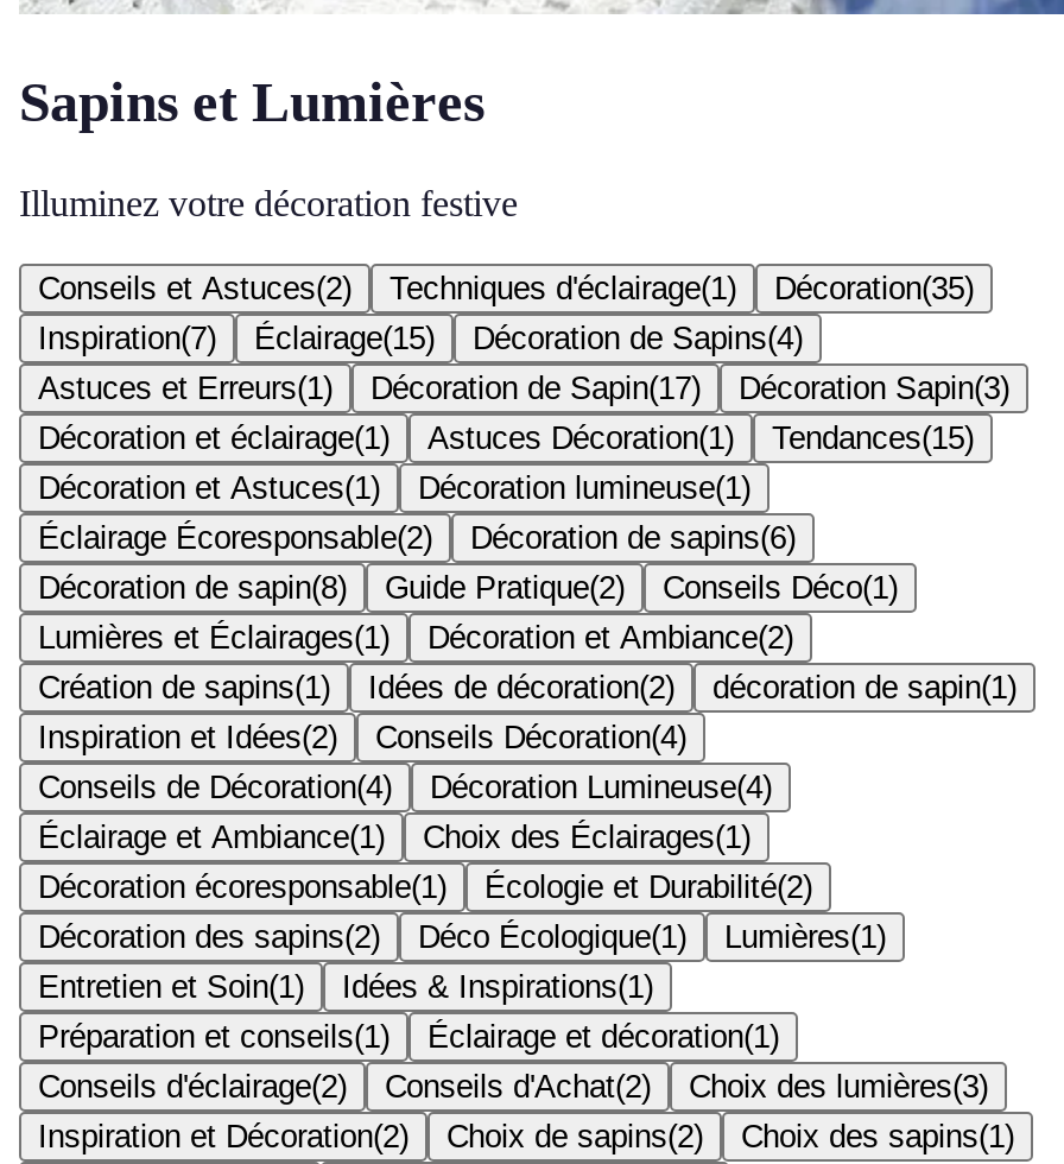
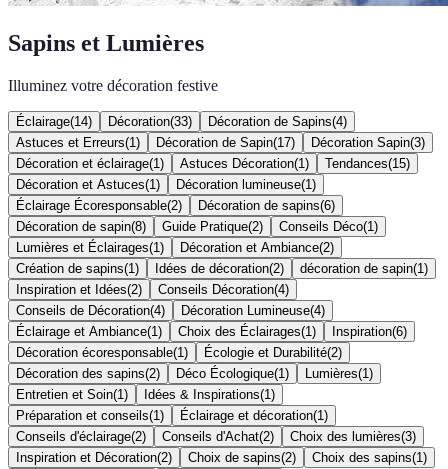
- Conseils et Astuces(2)
- Techniques d'éclairage(1)
- Décoration(35)
- Inspiration(7)
- Éclairage(15)
+ Éclairage(14)
+ Décoration(33)

+ Inspiration(6)
